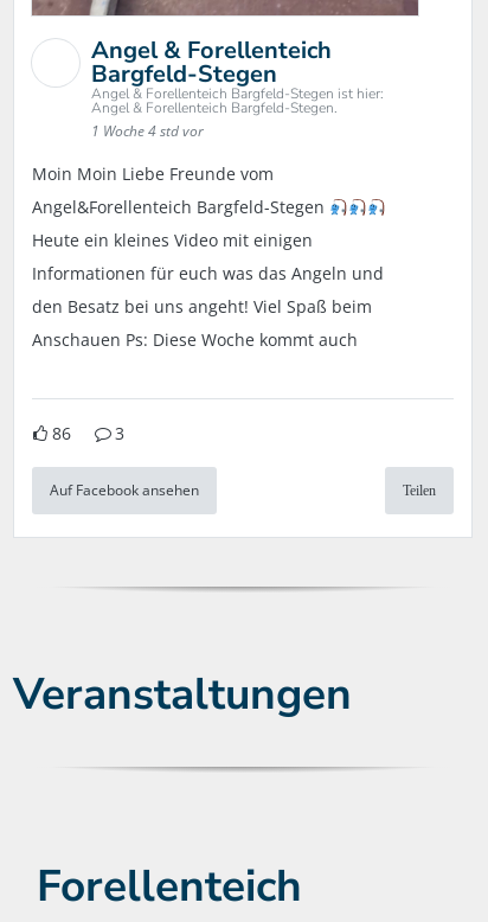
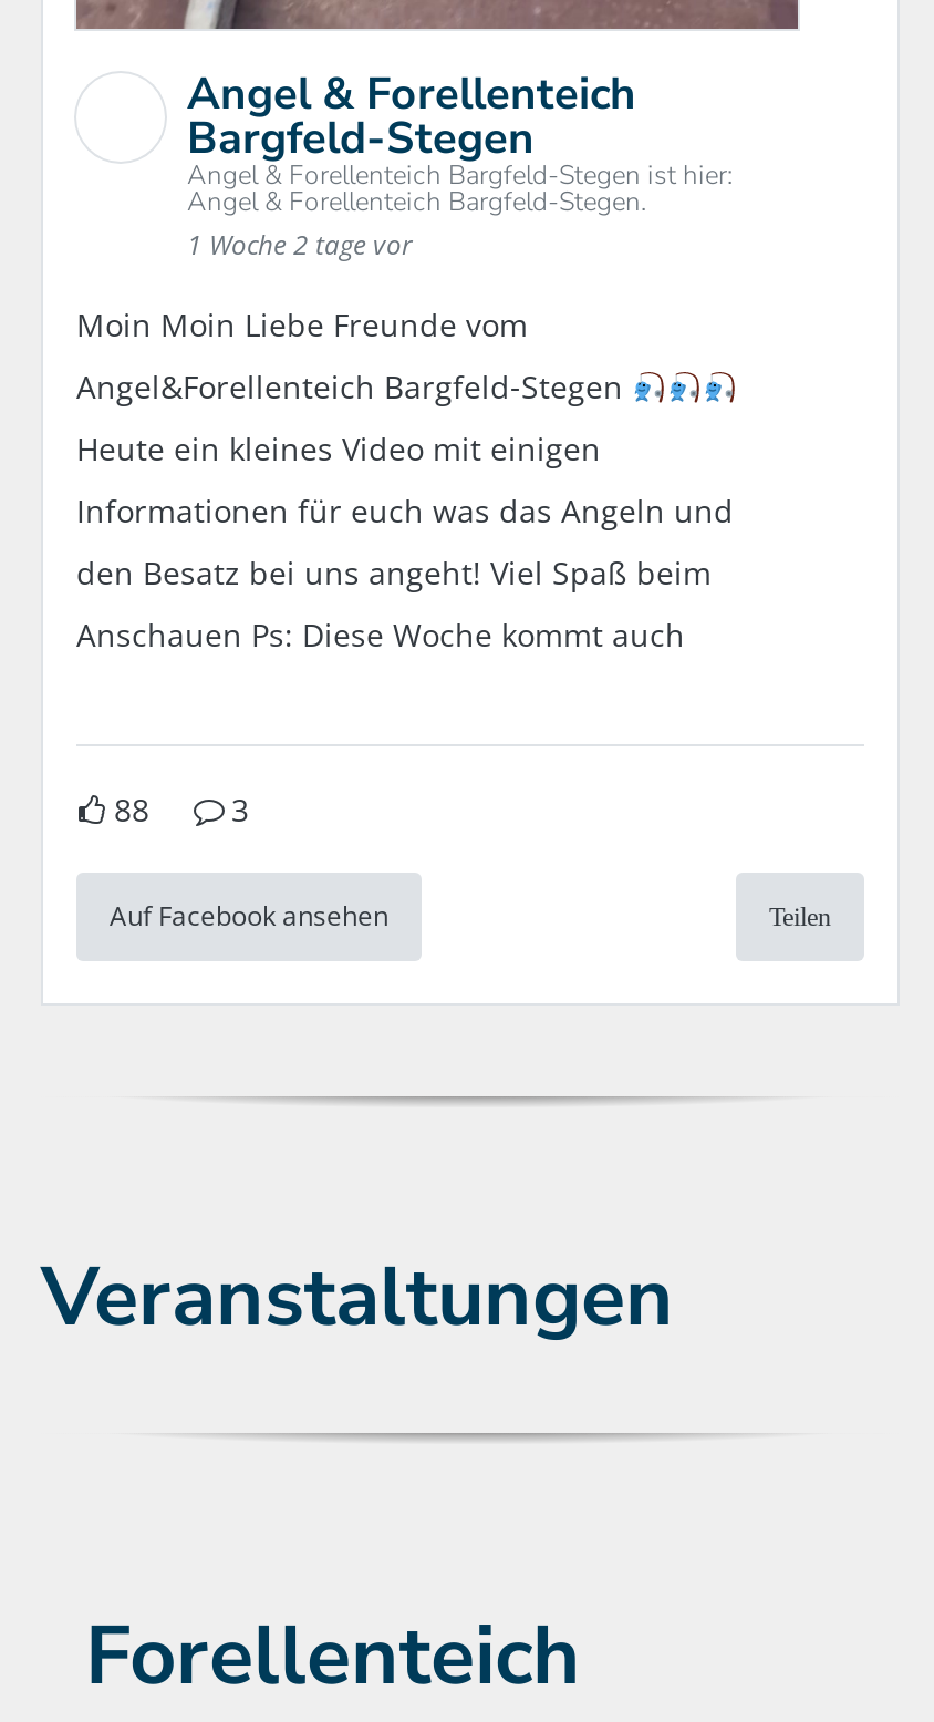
- 1 Woche 4 std vor
+ 1 Woche 2 tage vor

- 86 3
+ 88 3
